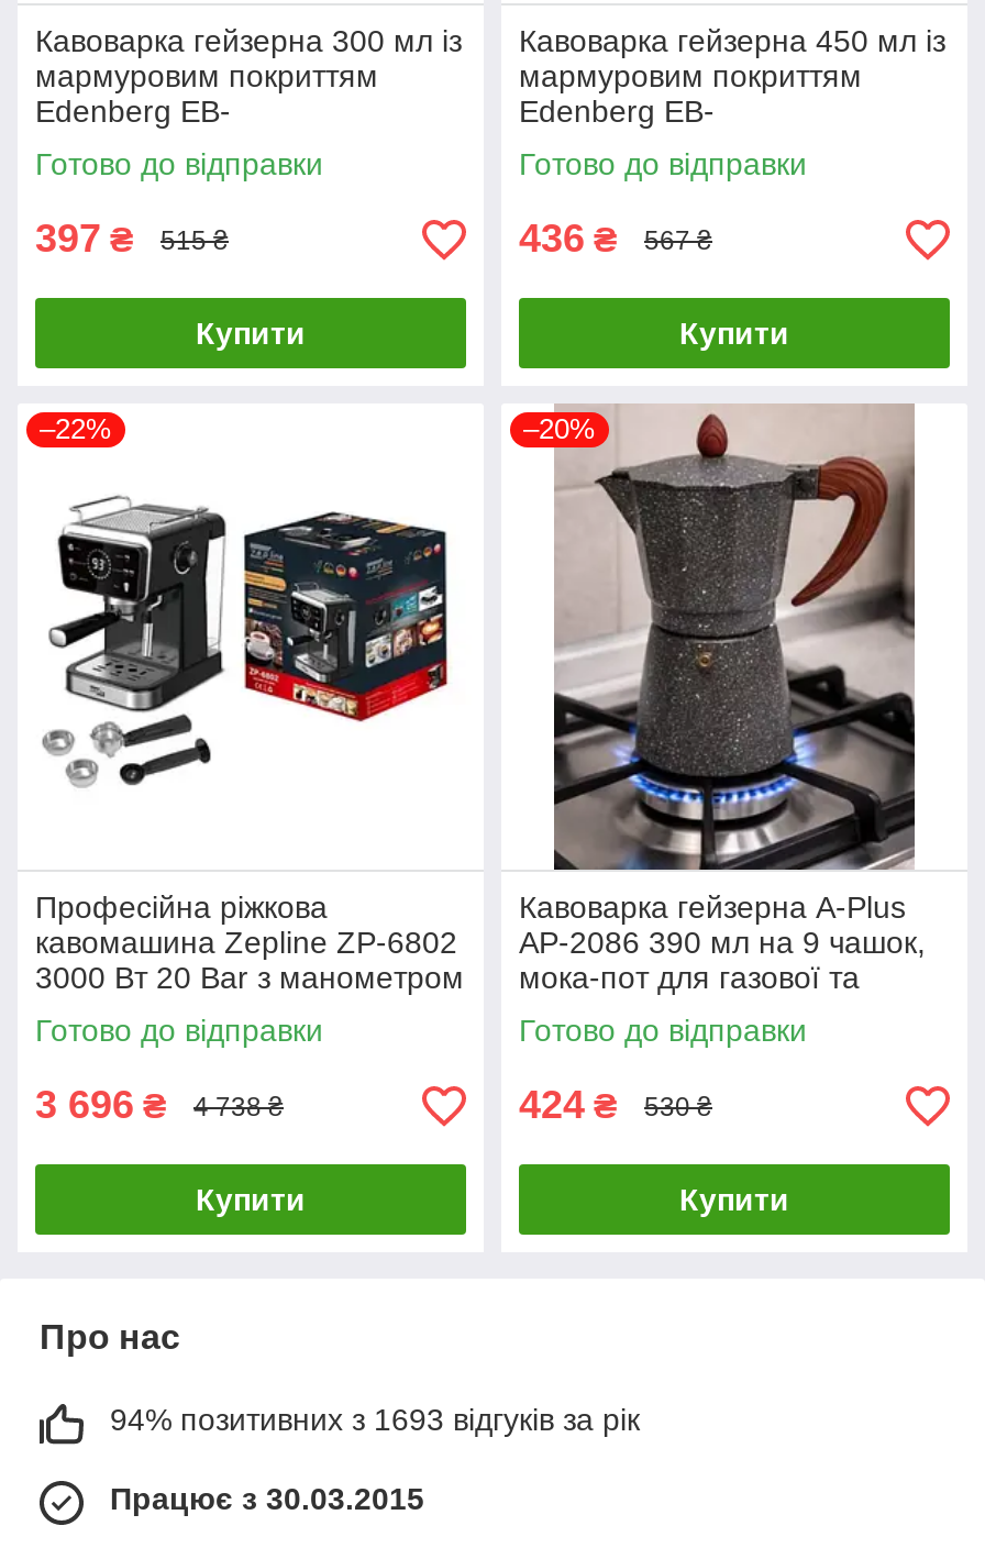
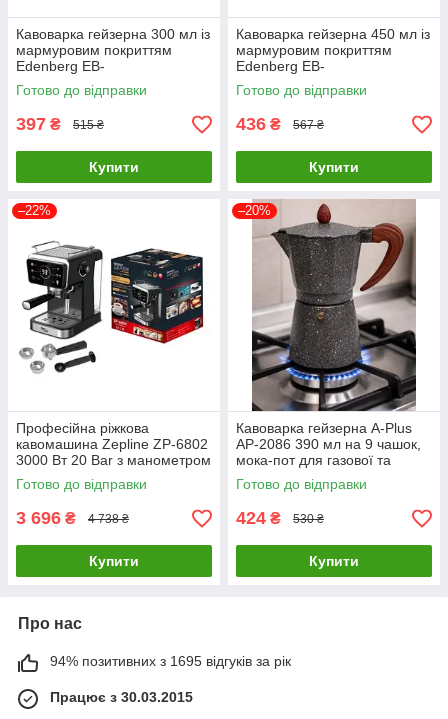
- 94% позитивних з 1693 відгуків за рік
+ 94% позитивних з 1695 відгуків за рік
